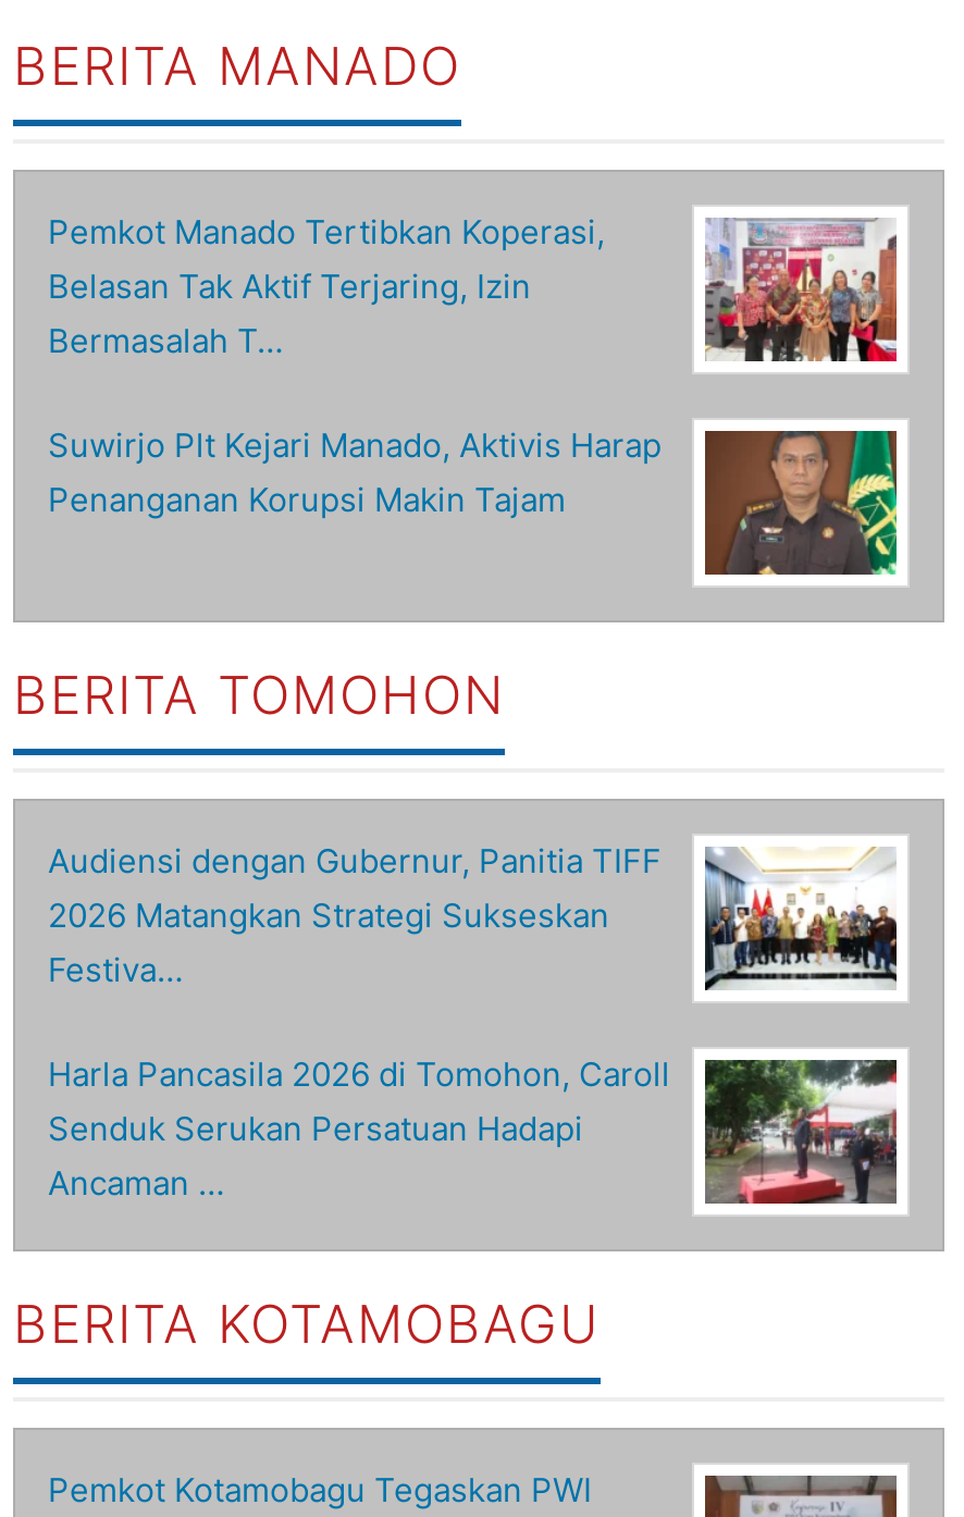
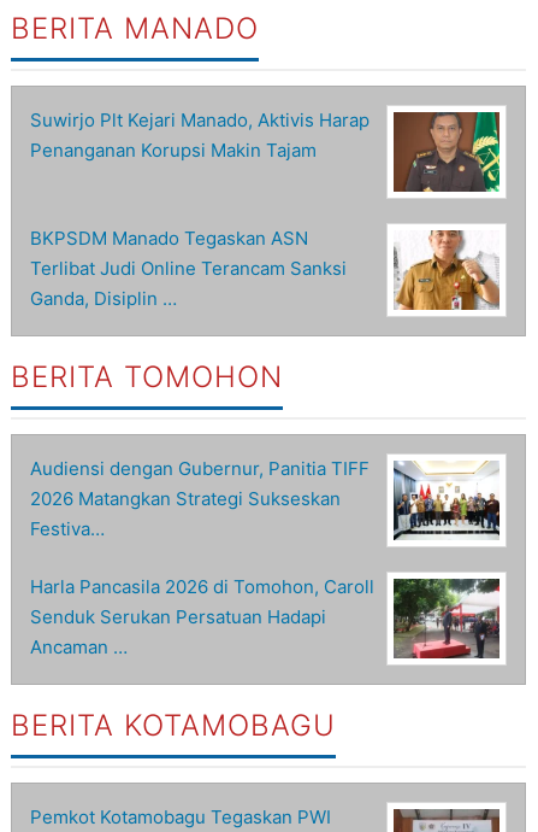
- Pemkot Manado Tertibkan Koperasi,
- Belasan Tak Aktif Terjaring, Izin
- Bermasalah T…

- [image]

moved up: [image] | Suwirjo Plt Kejari Manado, Aktivis Harap | Penanganan Korupsi Makin Tajam

+ [image]
+ BKPSDM Manado Tegaskan ASN
+ Terlibat Judi Online Terancam Sanksi
+ Ganda, Disiplin …
